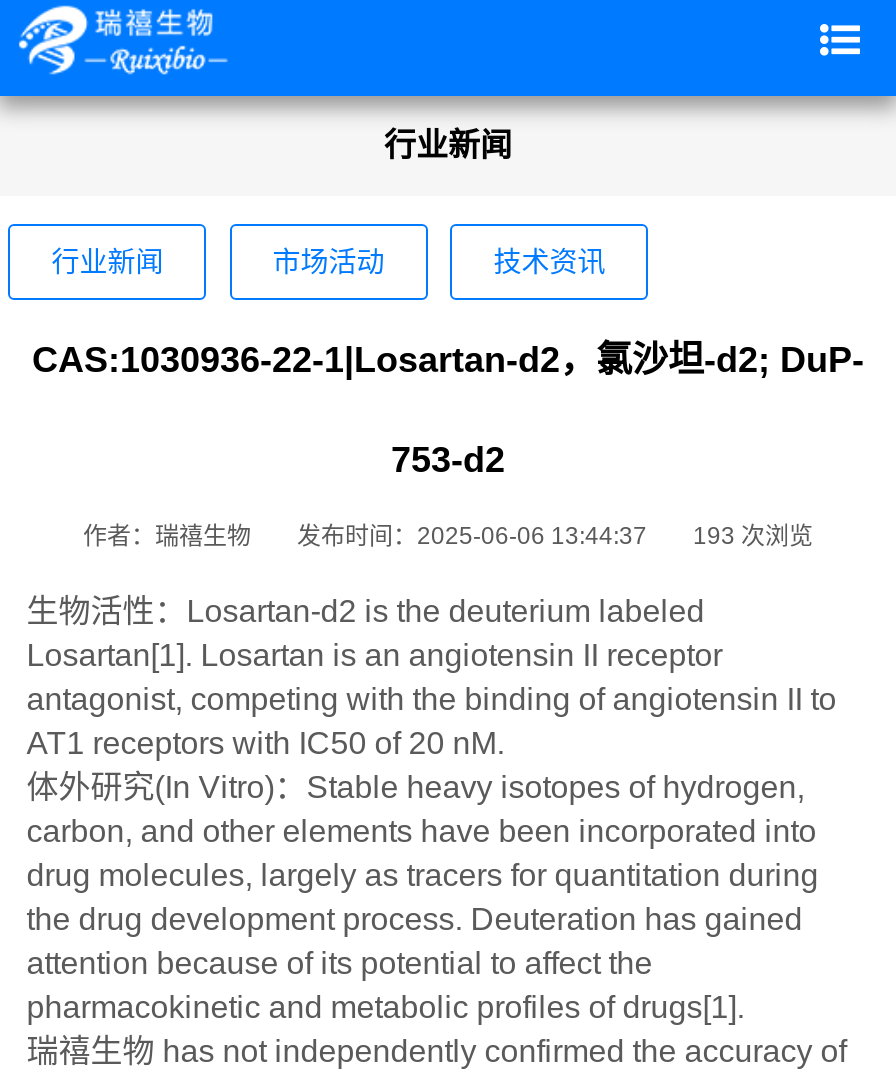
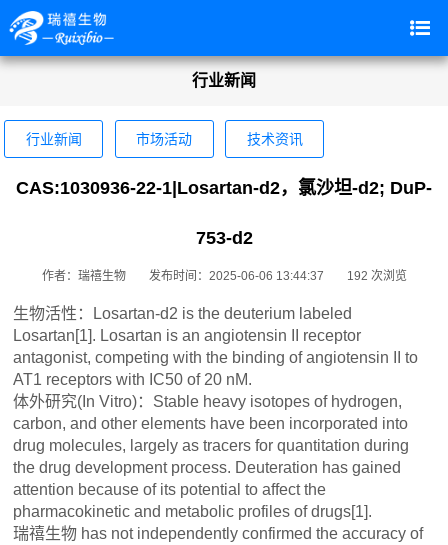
- 作者：瑞禧生物 发布时间：2025-06-06 13:44:37 193 次浏览
+ 作者：瑞禧生物 发布时间：2025-06-06 13:44:37 192 次浏览
